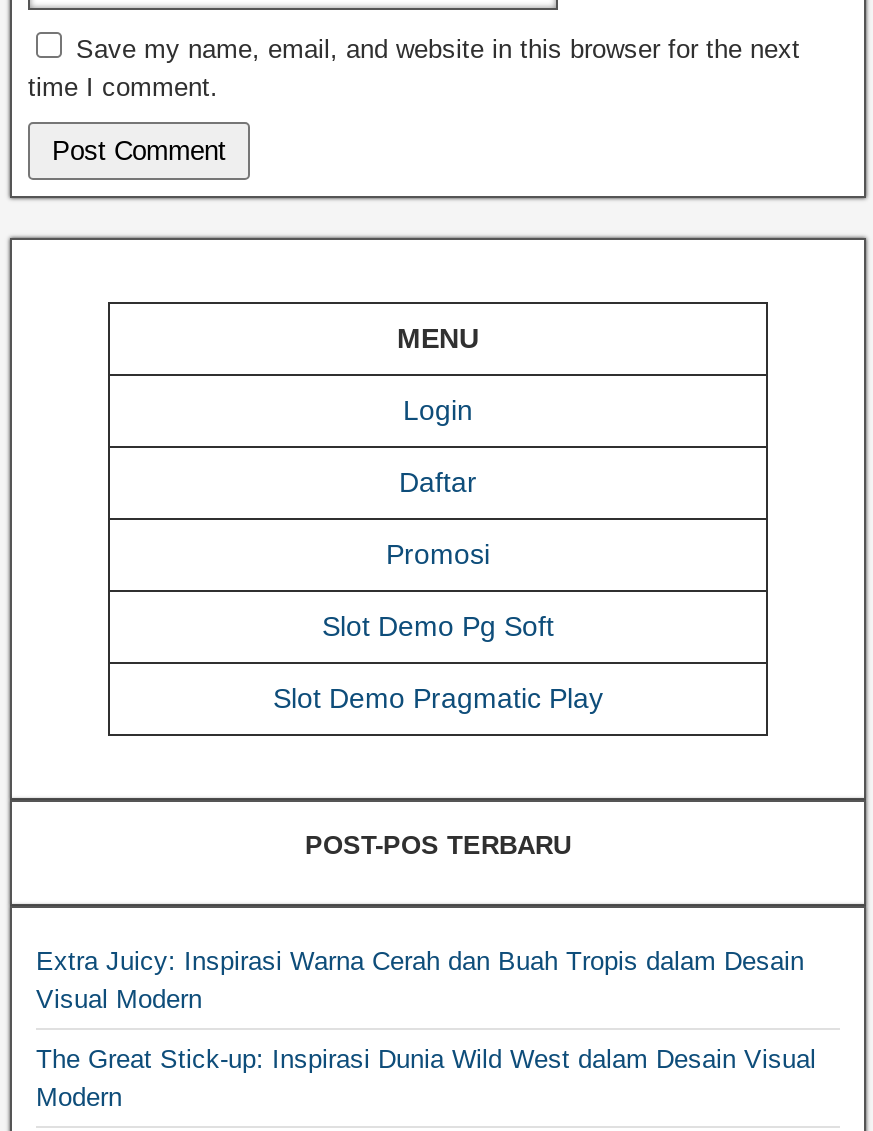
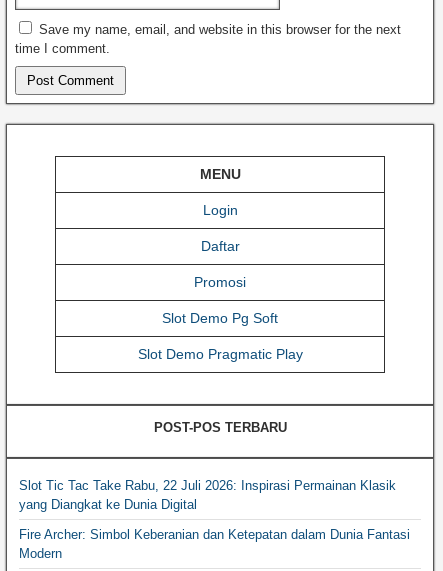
- Extra Juicy: Inspirasi Warna Cerah dan Buah Tropis dalam Desain
- Visual Modern
+ Slot Tic Tac Take Rabu, 22 Juli 2026: Inspirasi Permainan Klasik
+ yang Diangkat ke Dunia Digital

- The Great Stick-up: Inspirasi Dunia Wild West dalam Desain Visual
+ Fire Archer: Simbol Keberanian dan Ketepatan dalam Dunia Fantasi
